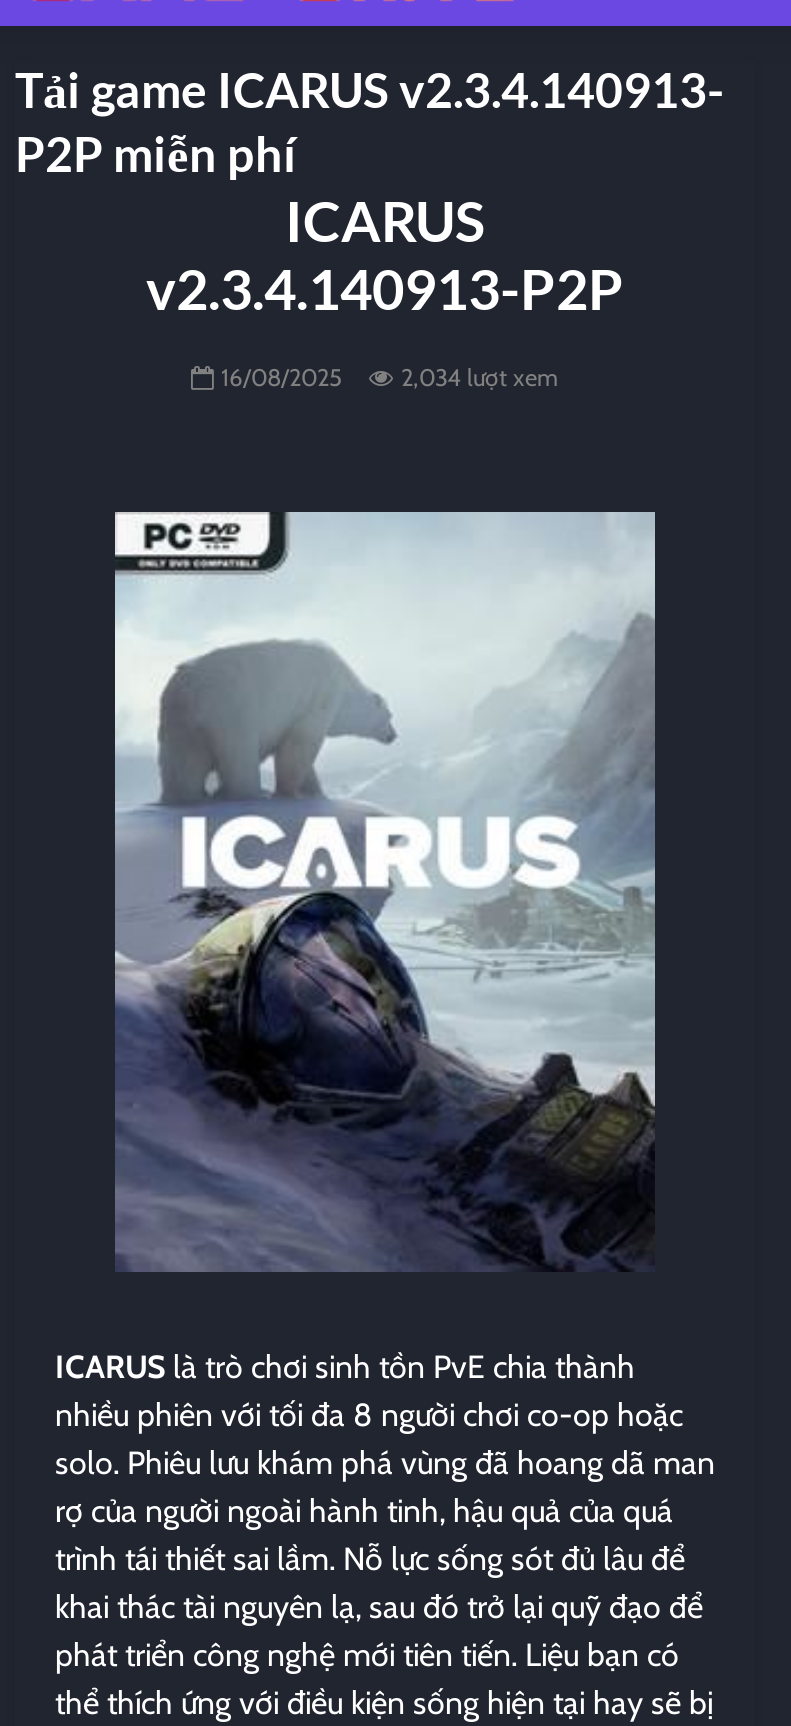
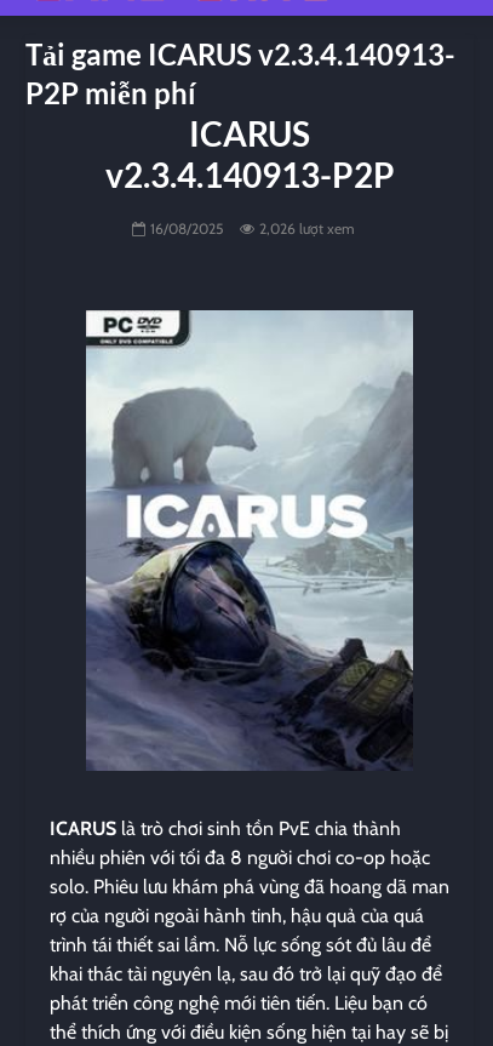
- 16/08/2025 2,034 lượt xem
+ 16/08/2025 2,026 lượt xem
